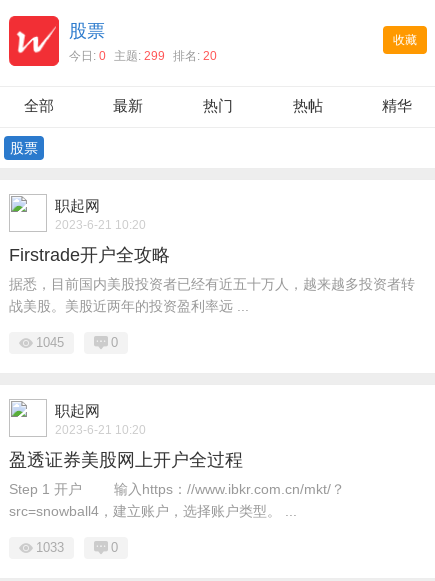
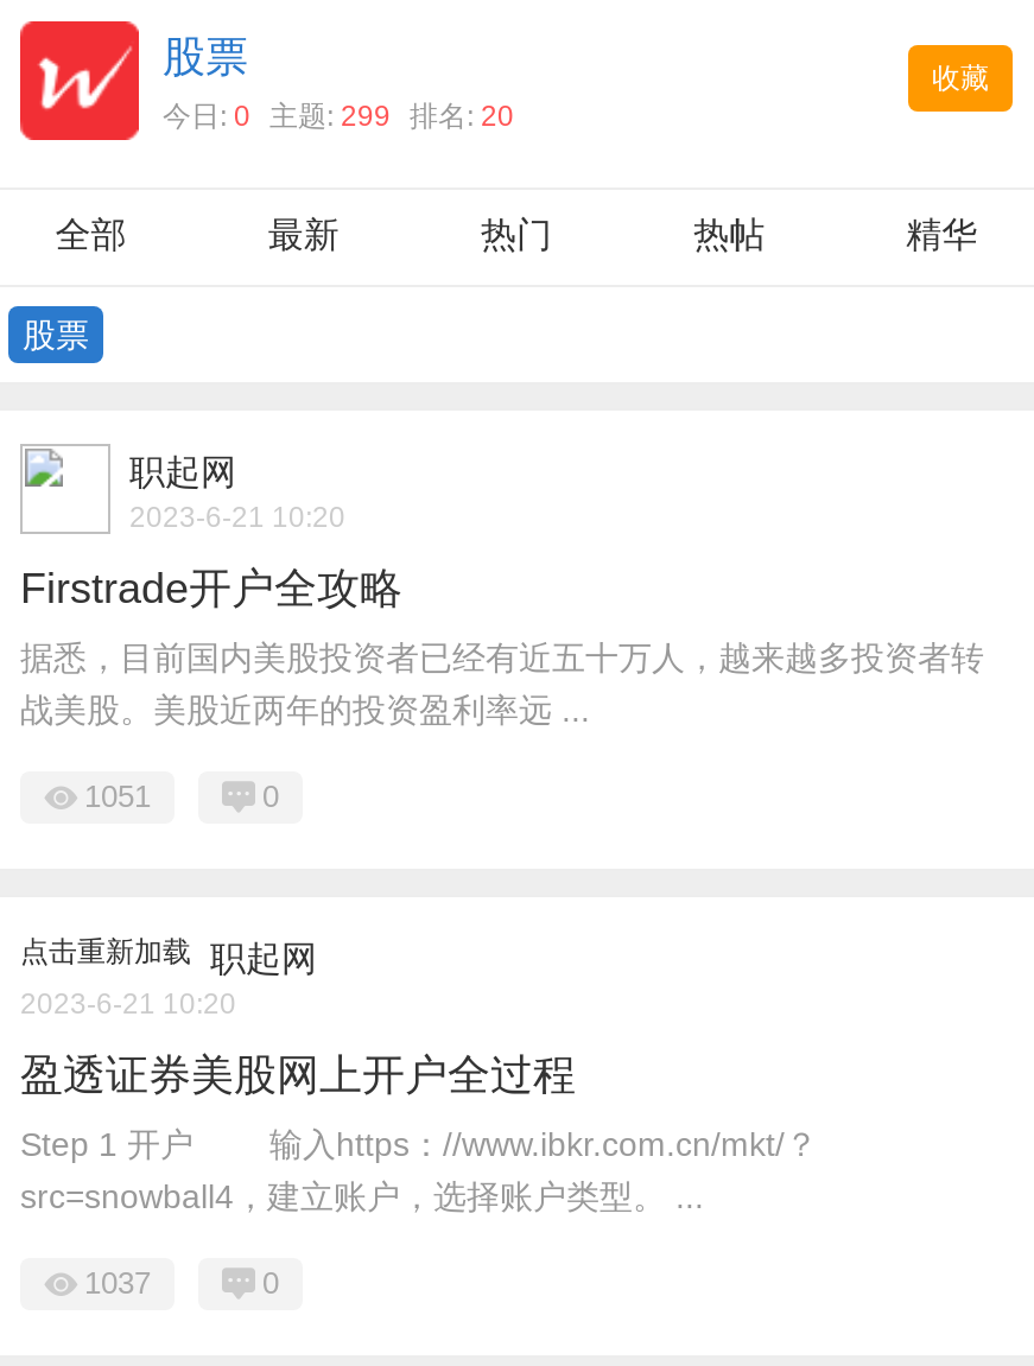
- 1045
+ 1051

- 职起网
+ 点击重新加载 职起网

- 1033
+ 1037
